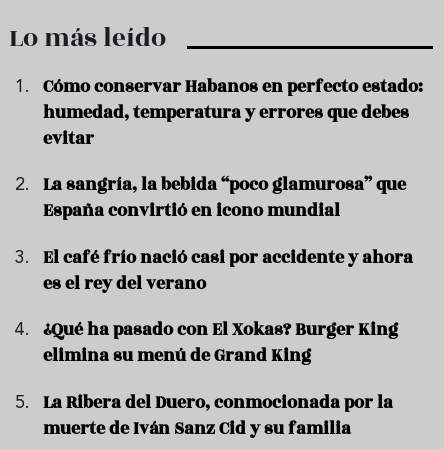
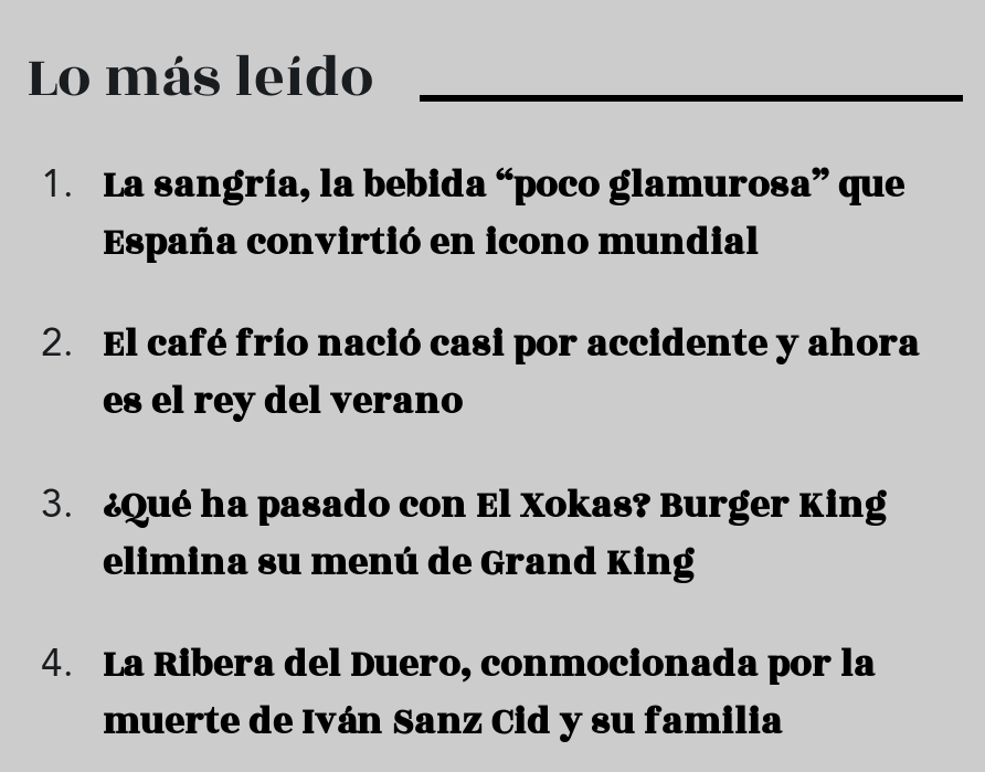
- Cómo conservar Habanos en perfecto estado:
- humedad, temperatura y errores que debes
- evitar
